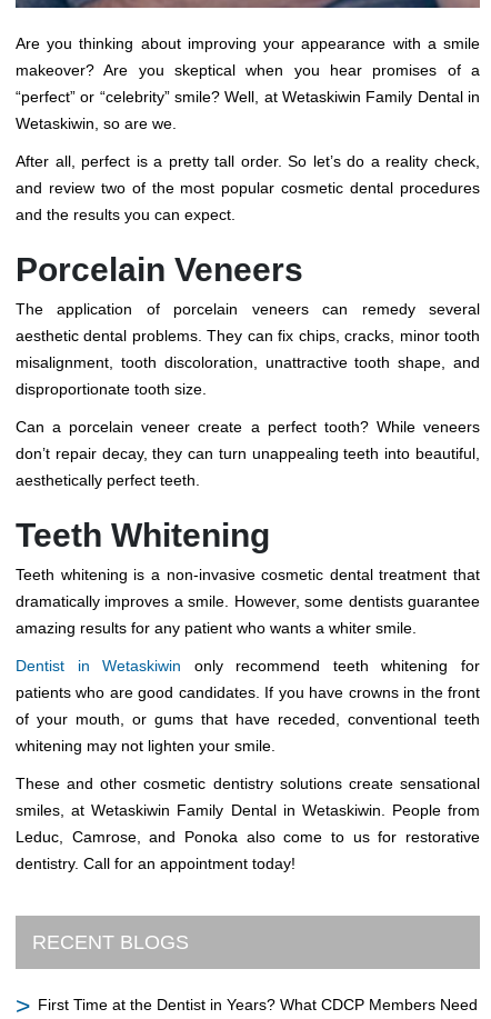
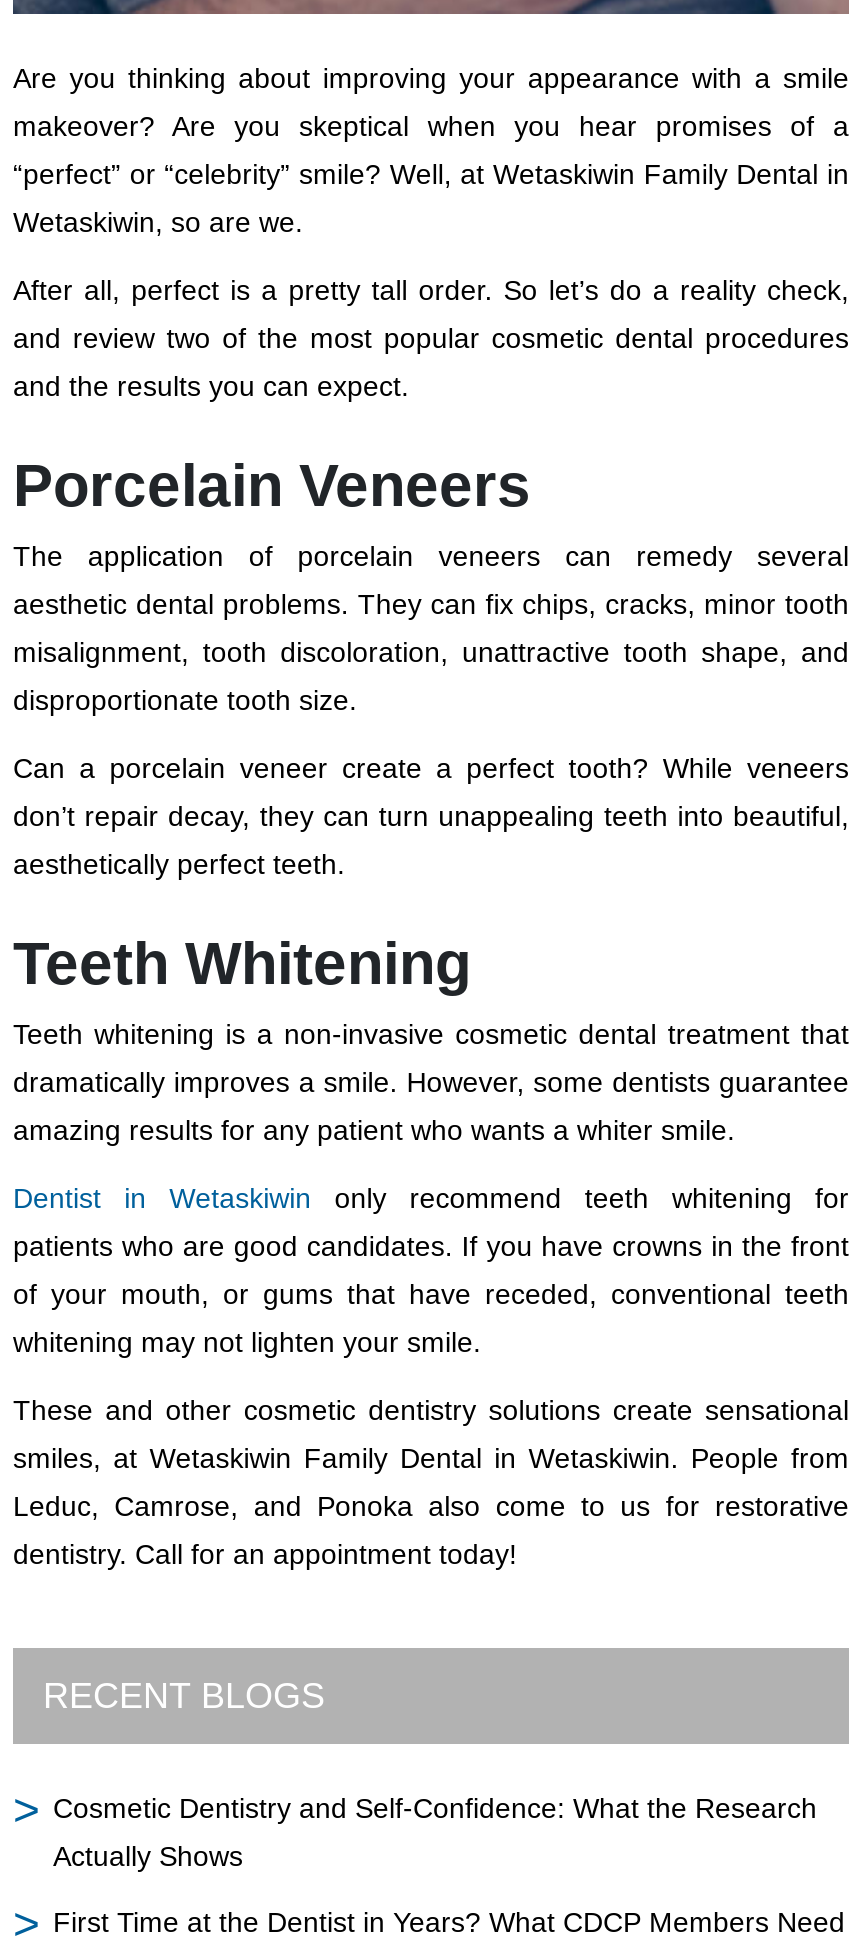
+ Cosmetic Dentistry and Self-Confidence: What the Research
+ Actually Shows
